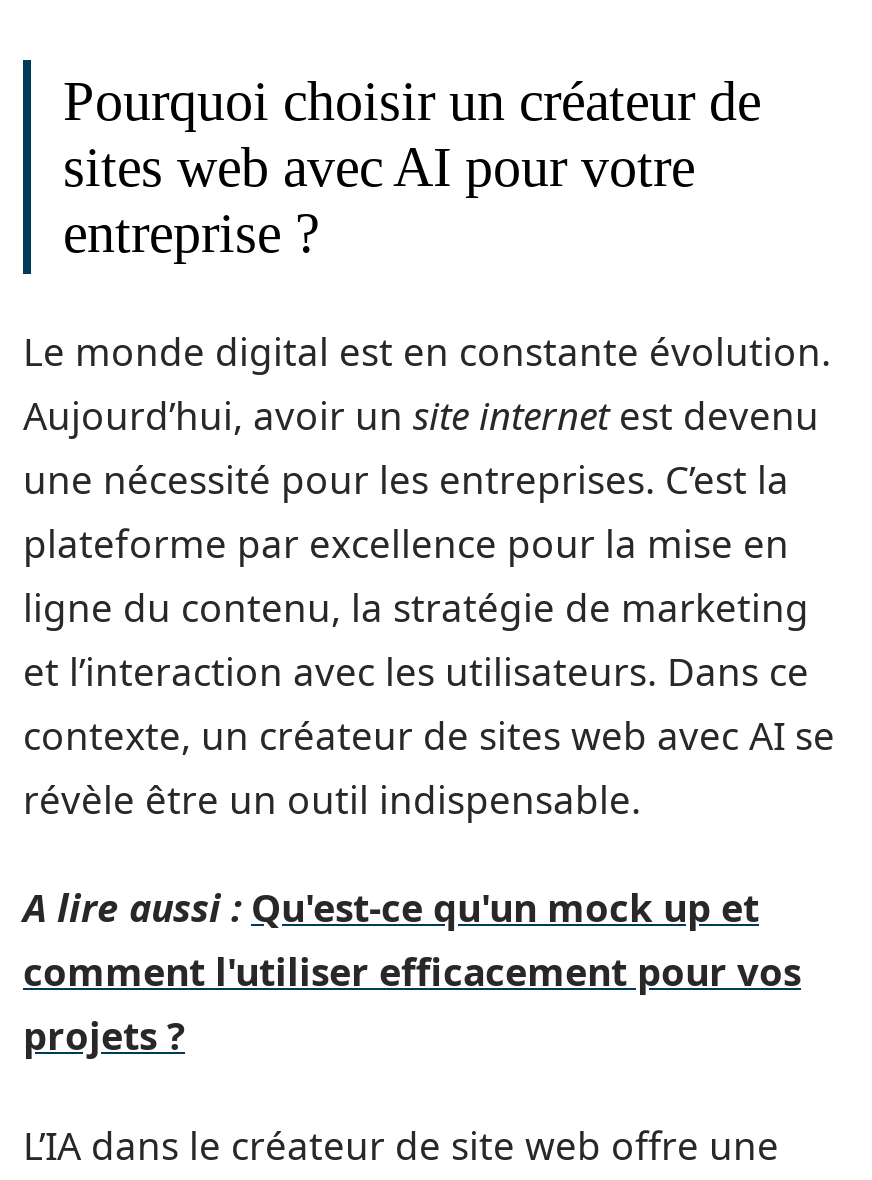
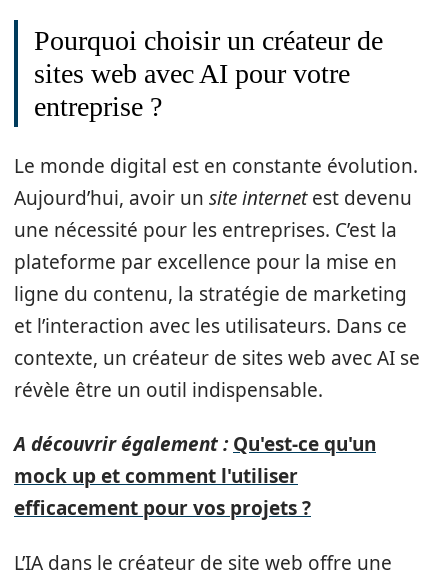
- A lire aussi : Qu'est-ce qu'un mock up et
- comment l'utiliser efficacement pour vos
- projets ?
+ A découvrir également : Qu'est-ce qu'un
+ mock up et comment l'utiliser
+ efficacement pour vos projets ?
